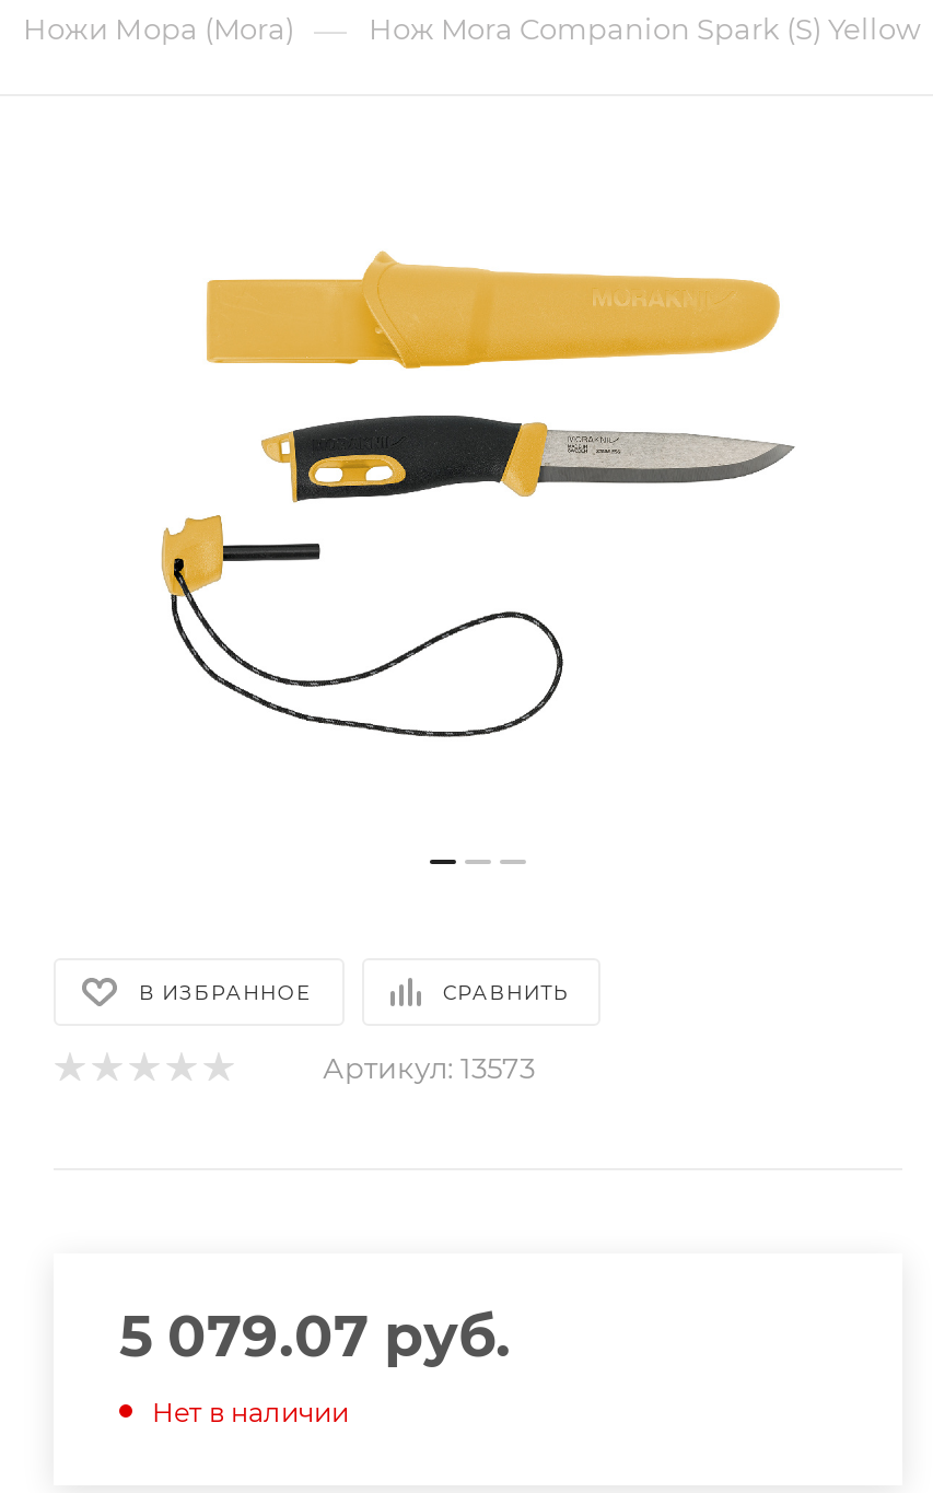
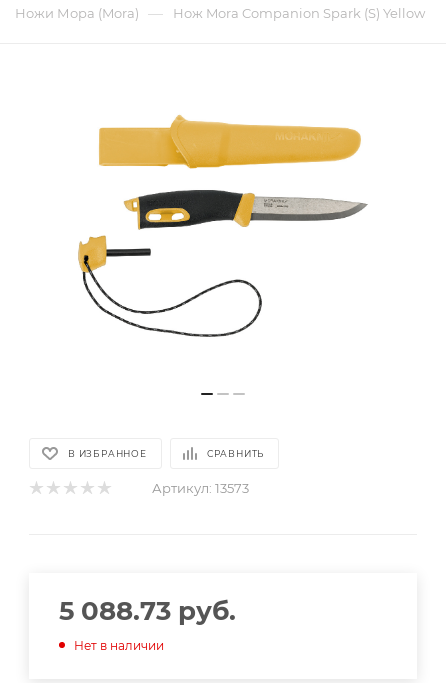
- 5 079.07 руб.
+ 5 088.73 руб.
